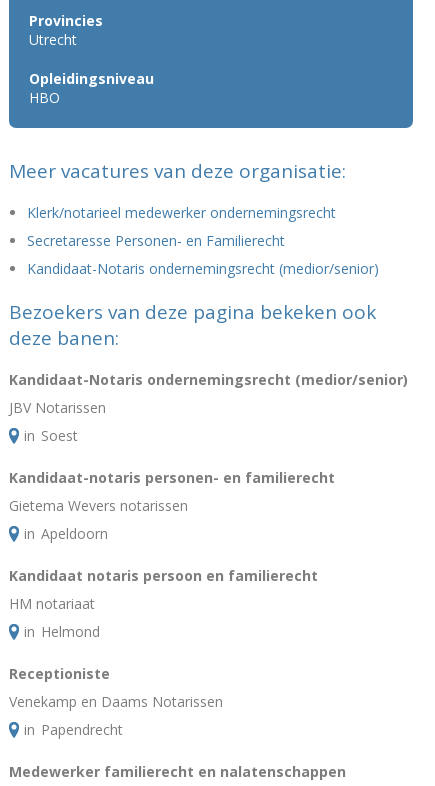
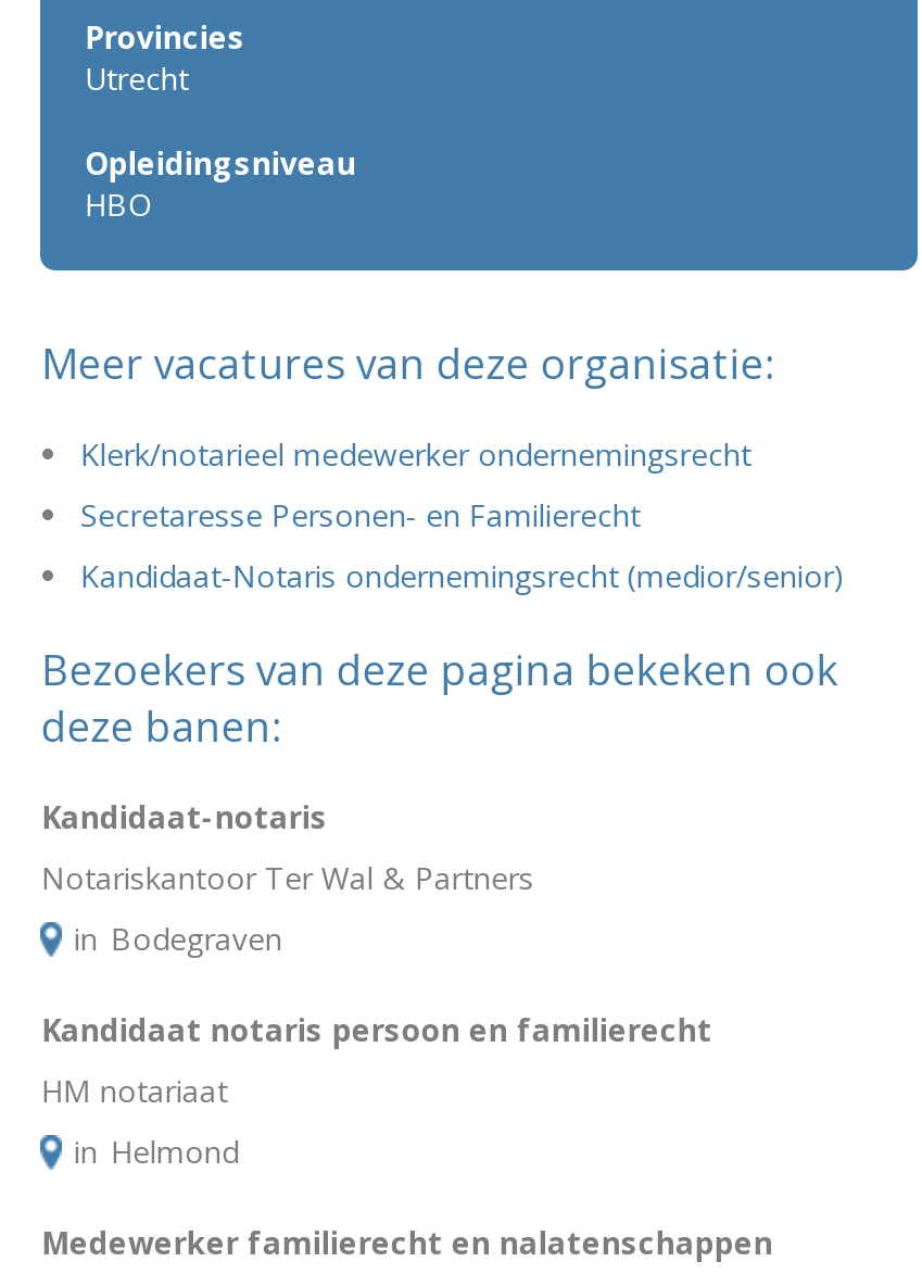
- Kandidaat-Notaris ondernemingsrecht (medior/senior)
- JBV Notarissen
- in Soest
- Kandidaat-notaris personen- en familierecht
- Gietema Wevers notarissen
- in Apeldoorn
+ Kandidaat-notaris
+ Notariskantoor Ter Wal & Partners
+ in Bodegraven

- Receptioniste
- Venekamp en Daams Notarissen
- in Papendrecht
